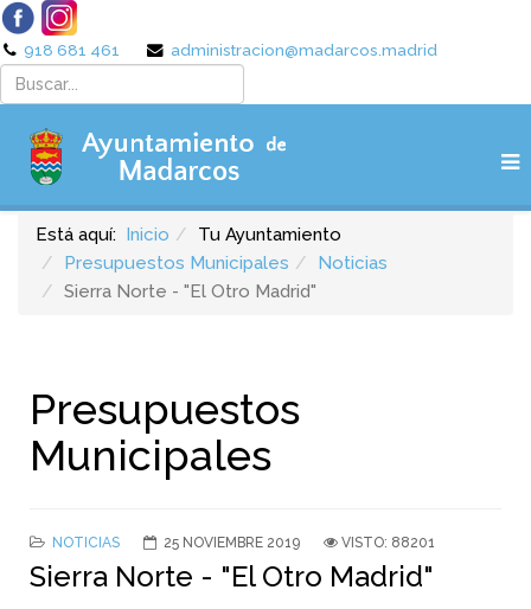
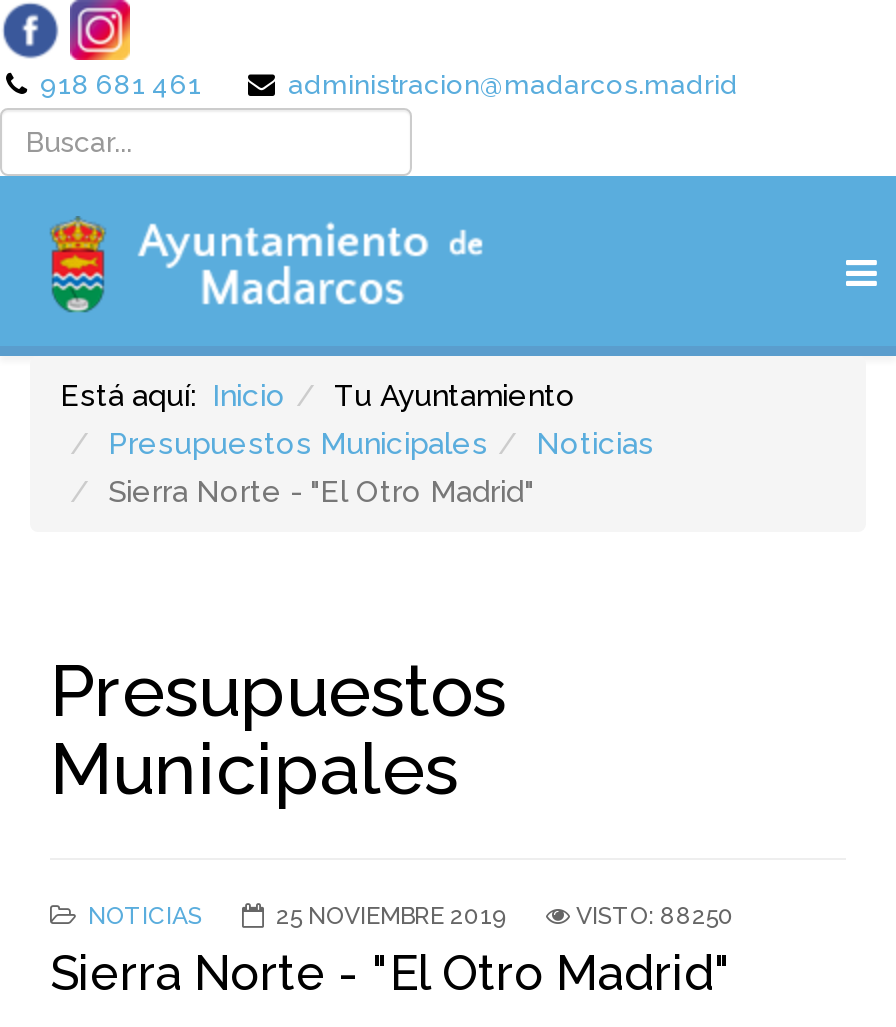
- VISTO: 88201
+ VISTO: 88250
